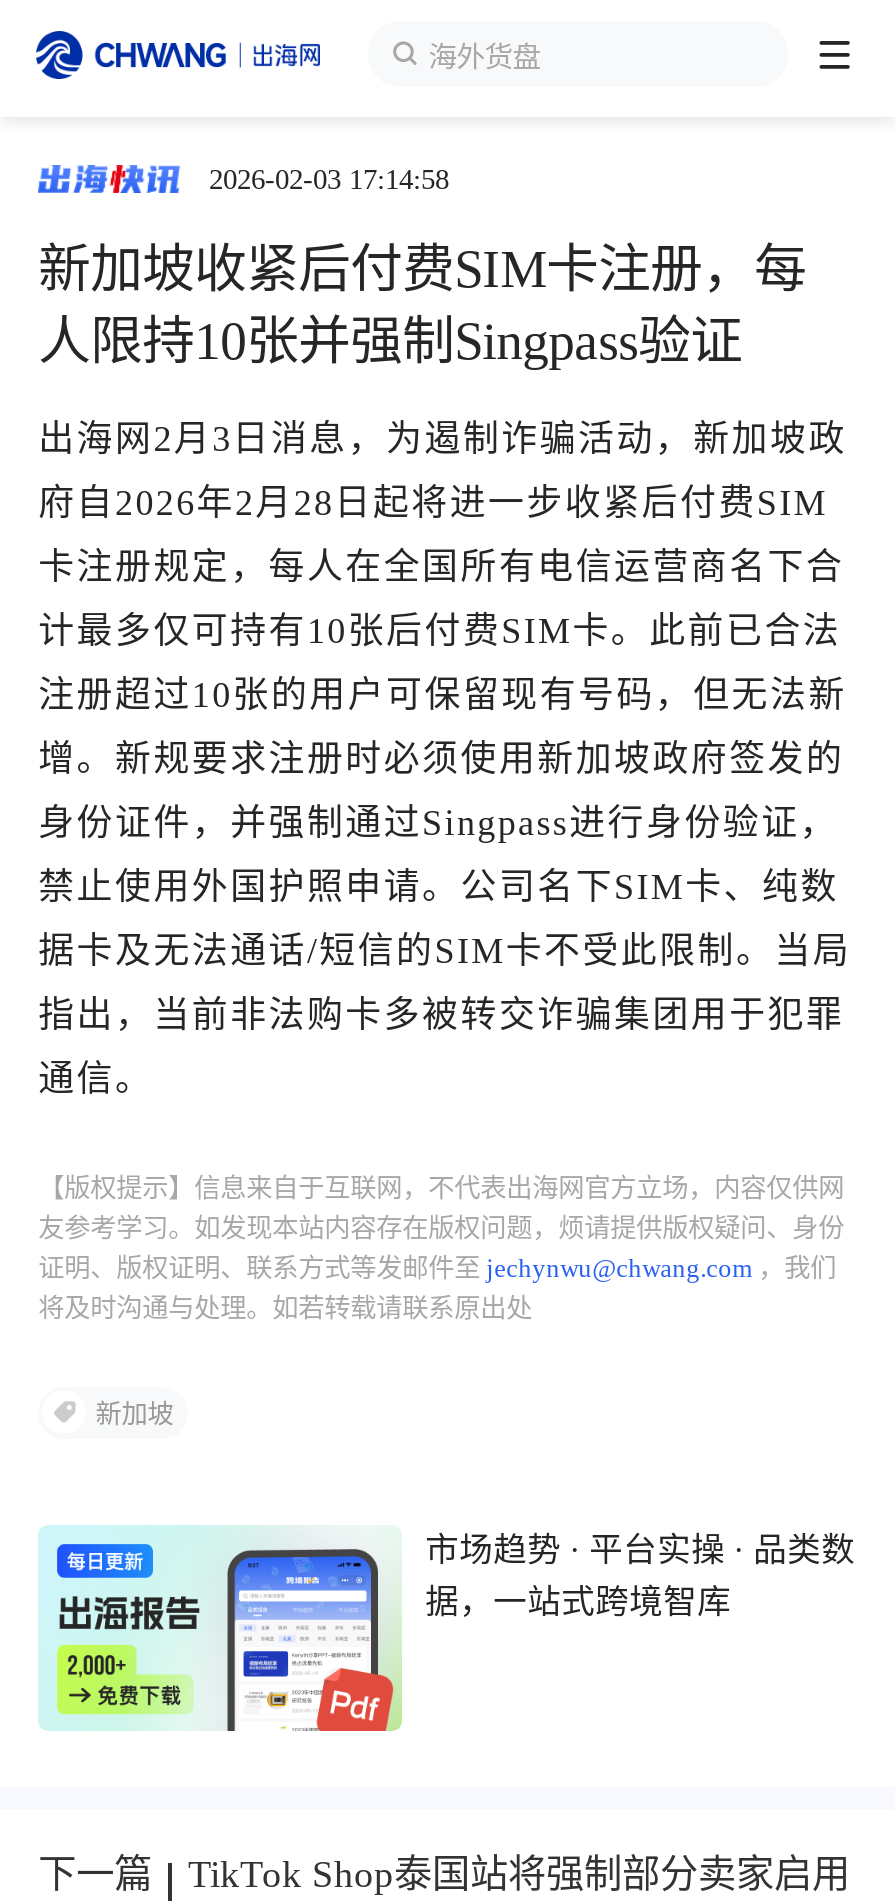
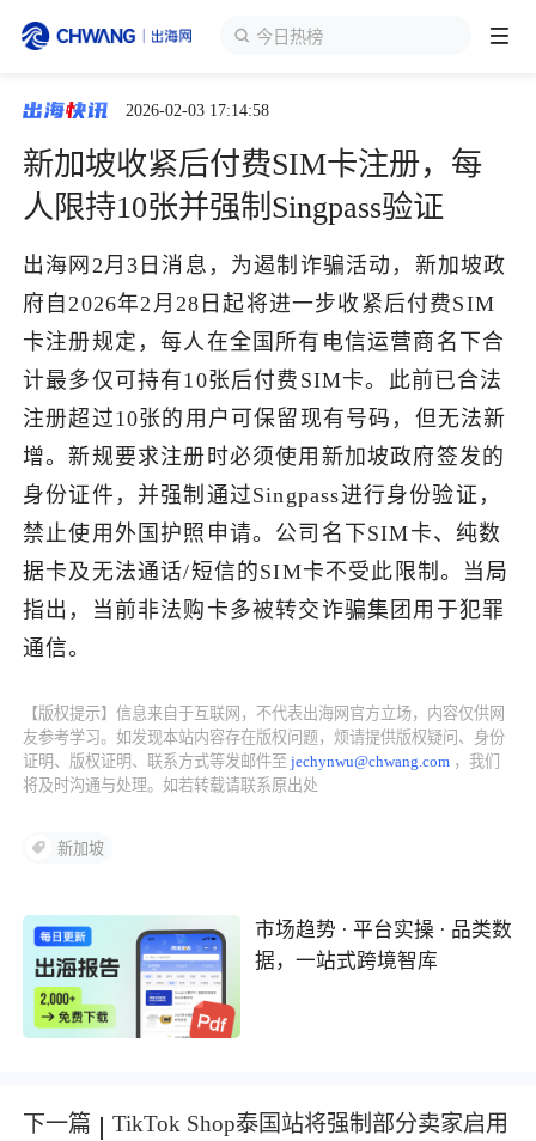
- 海外货盘
+ 今日热榜
